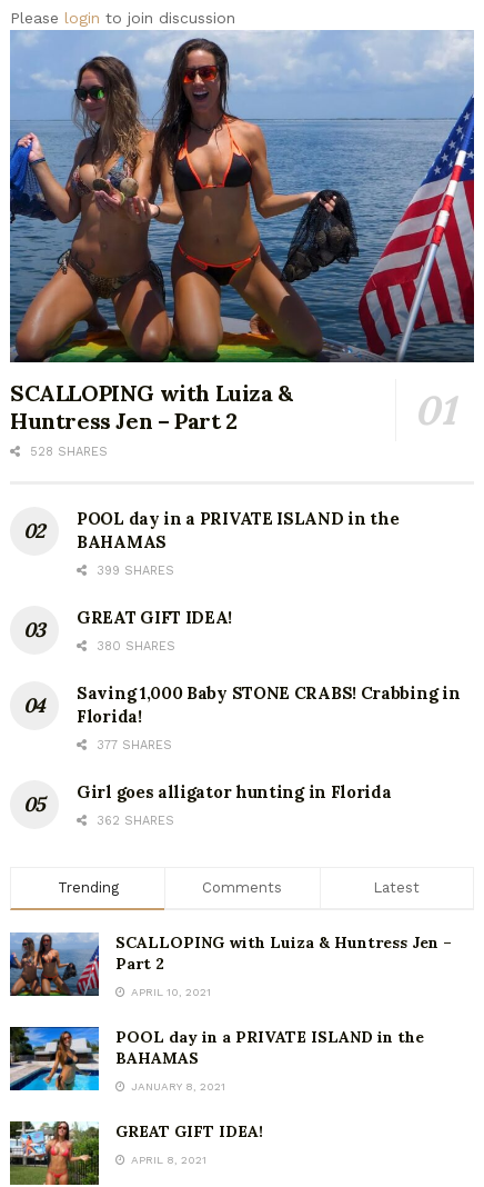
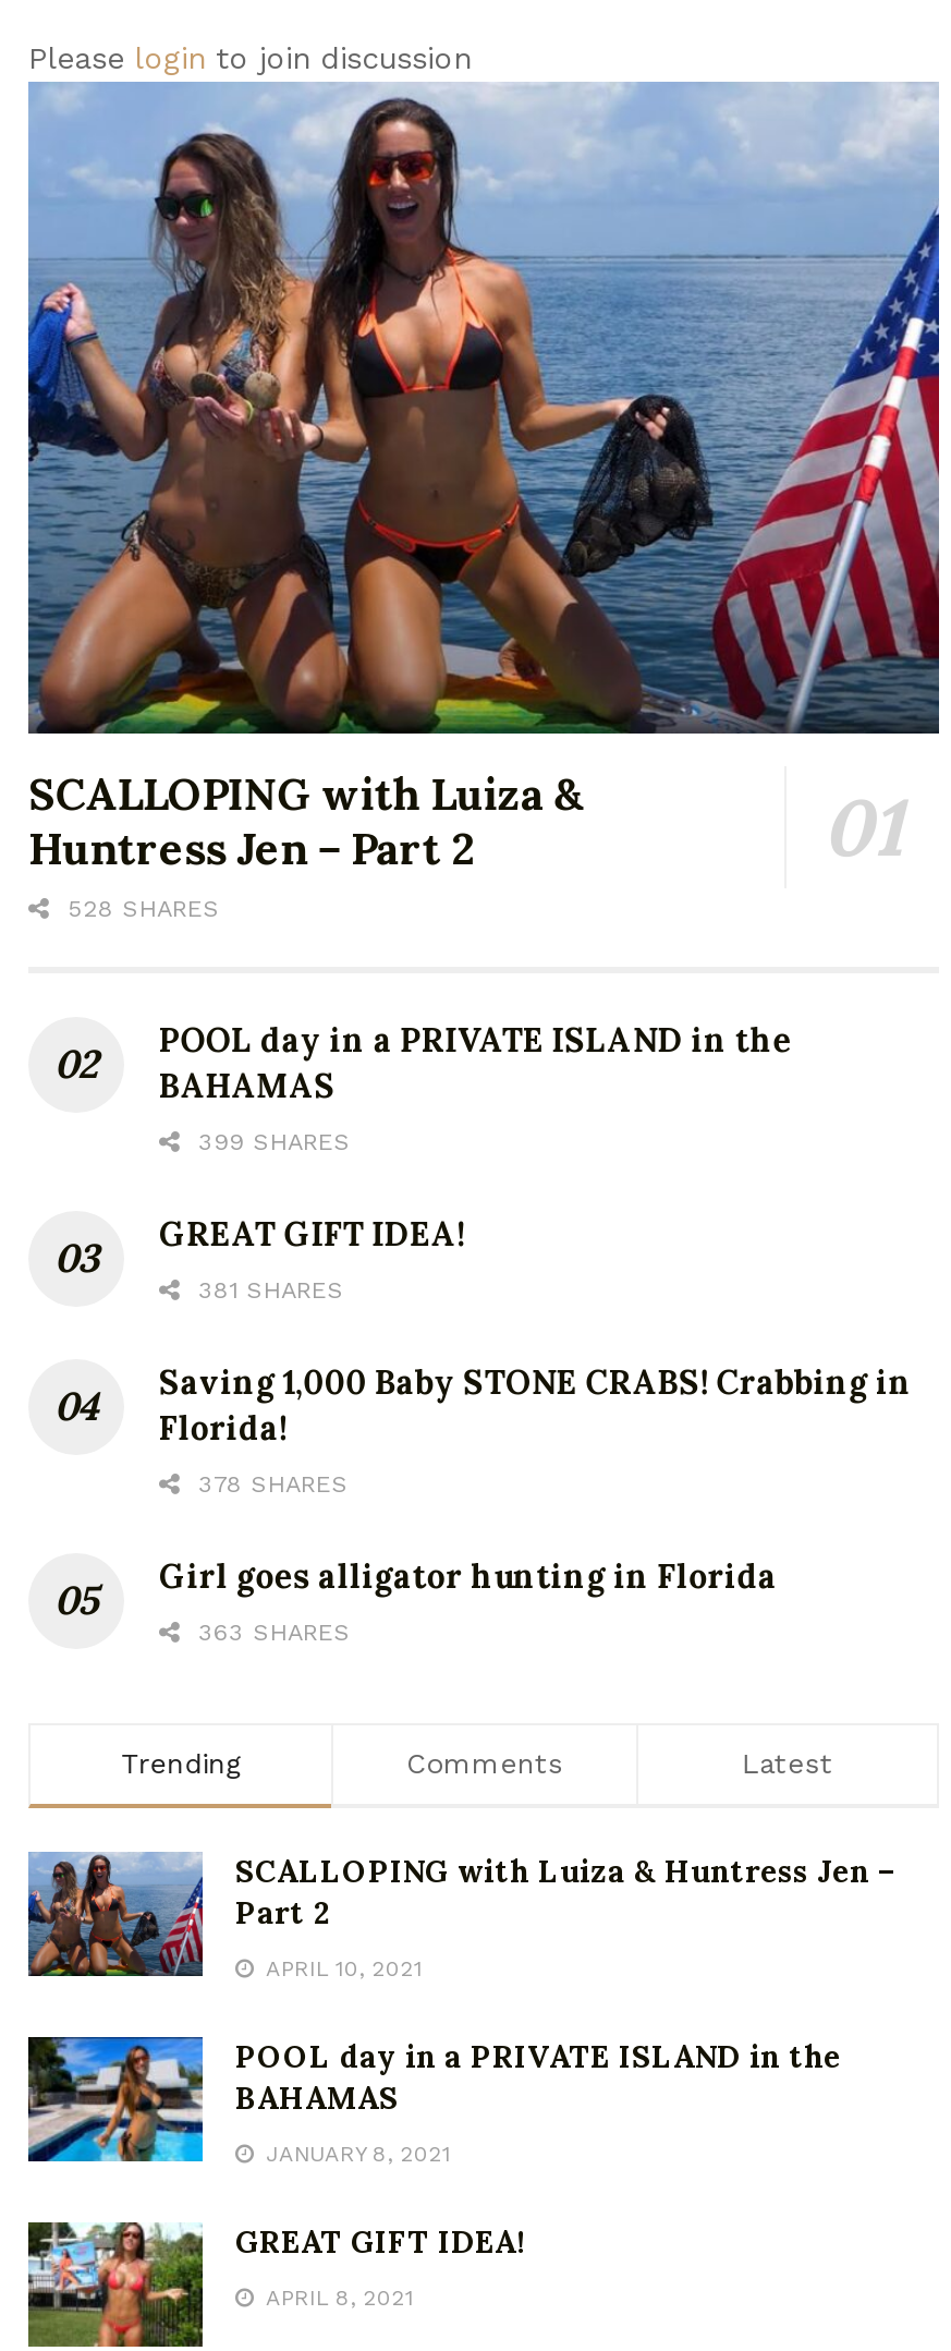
- 380 SHARES
+ 381 SHARES

- 377 SHARES
+ 378 SHARES

- 362 SHARES
+ 363 SHARES
